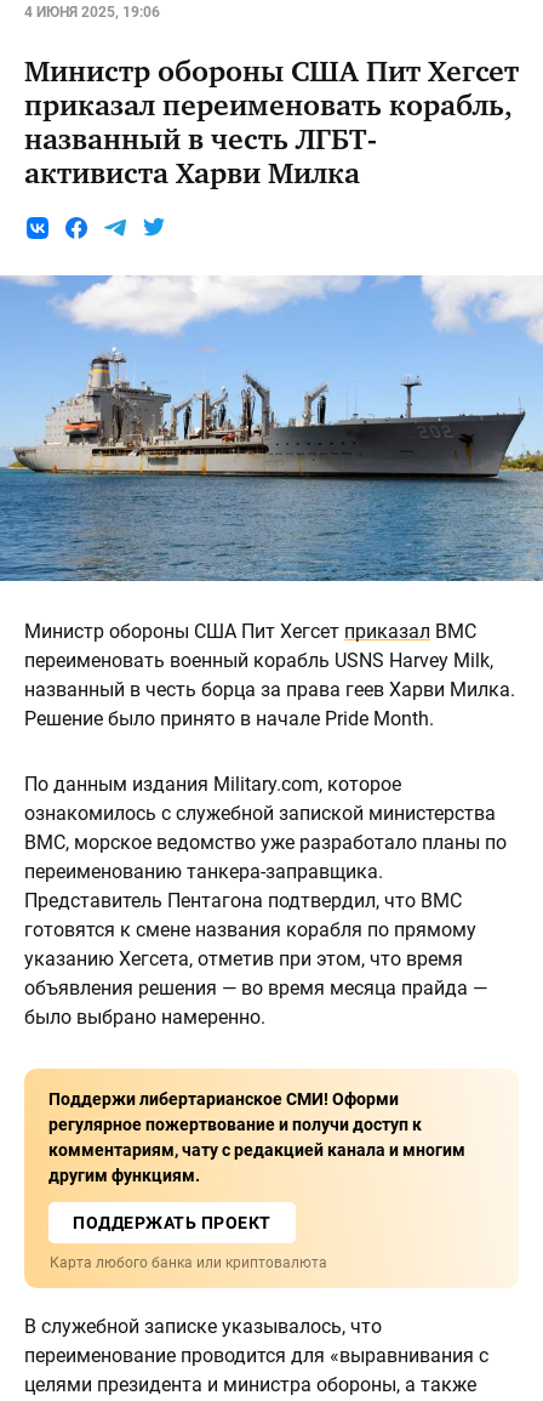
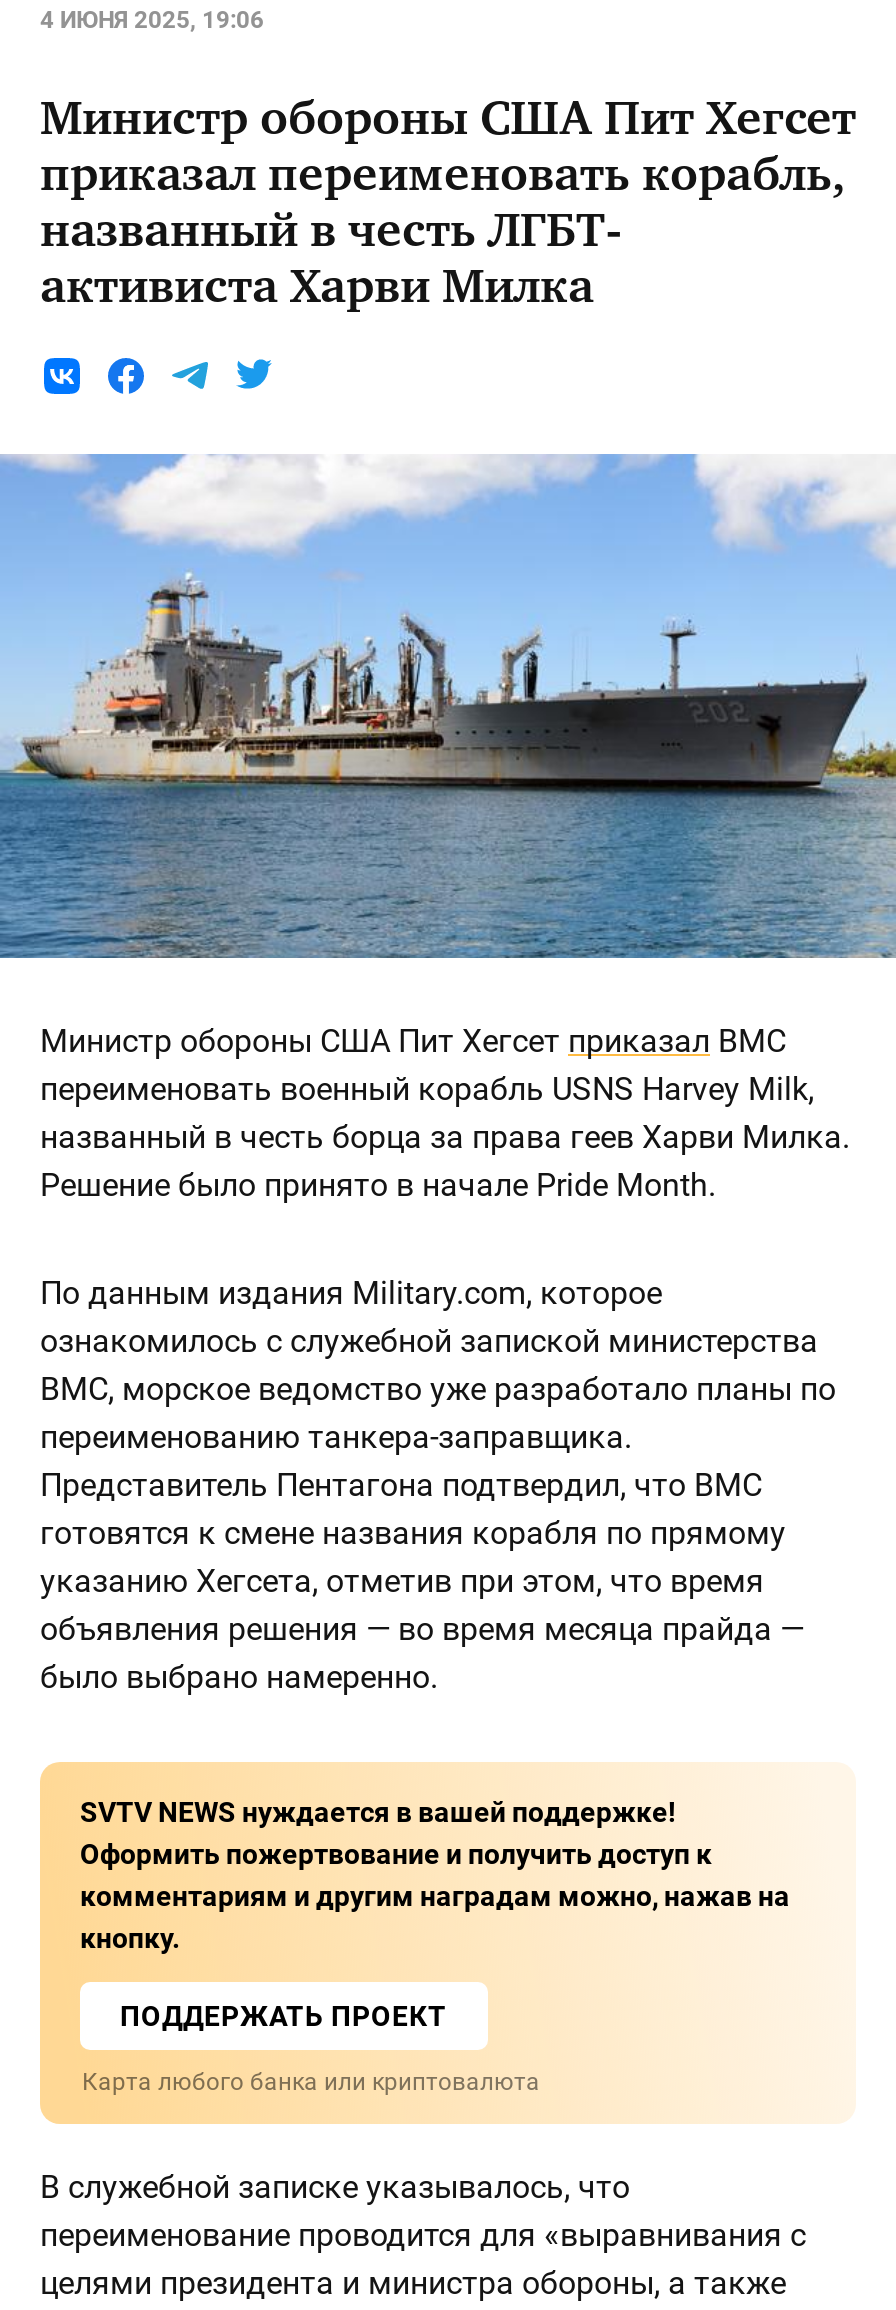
- Поддержи либертарианское СМИ! Оформи
- регулярное пожертвование и получи доступ к
- комментариям, чату с редакцией канала и многим
- другим функциям.
+ SVTV NEWS нуждается в вашей поддержке!
+ Оформить пожертвование и получить доступ к
+ комментариям и другим наградам можно, нажав на
+ кнопку.
